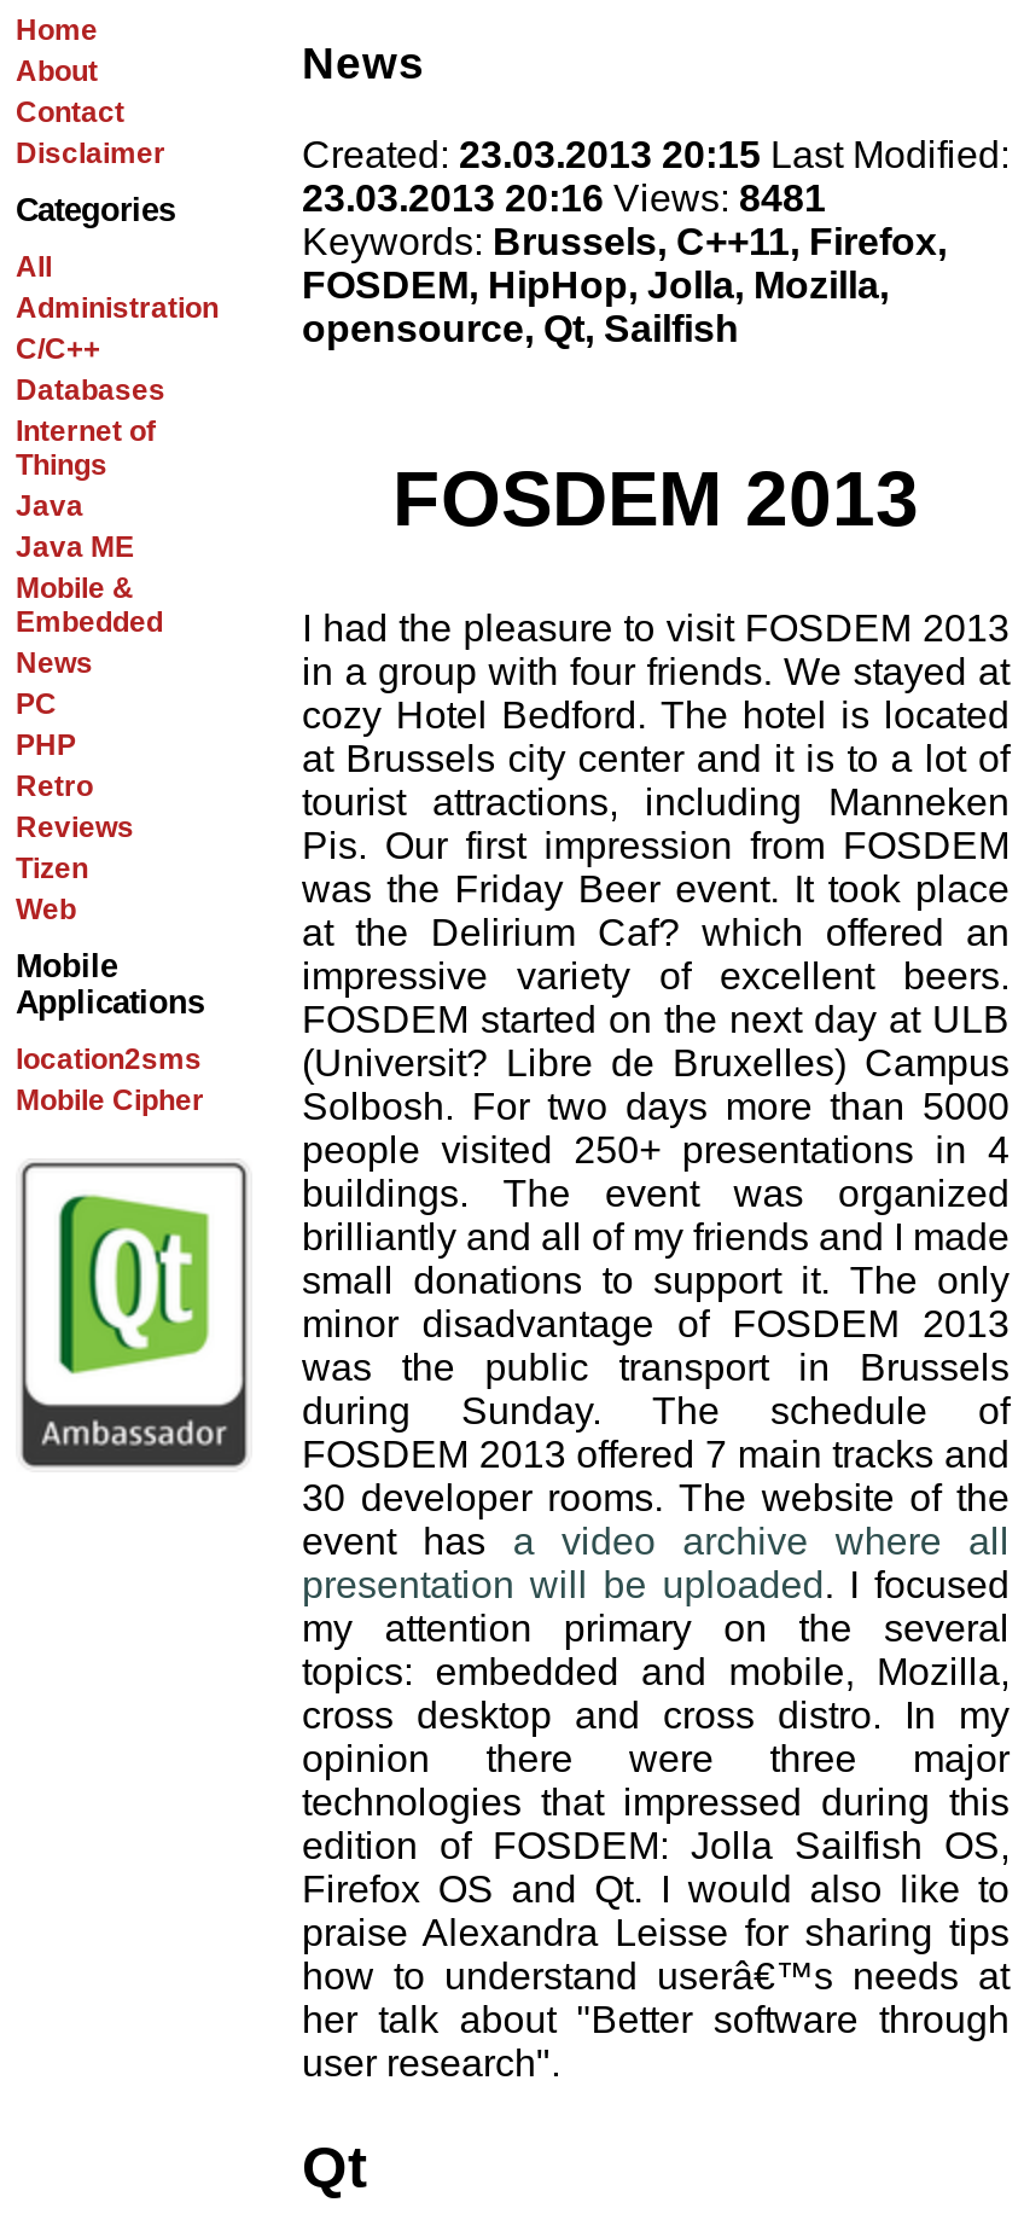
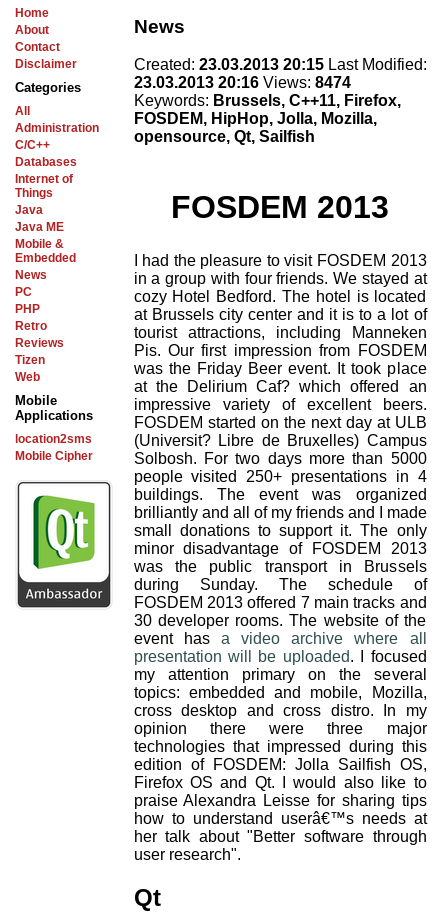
- 23.03.2013 20:16 Views: 8481
+ 23.03.2013 20:16 Views: 8474
